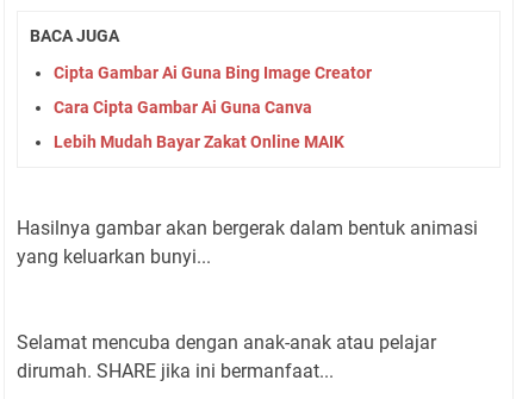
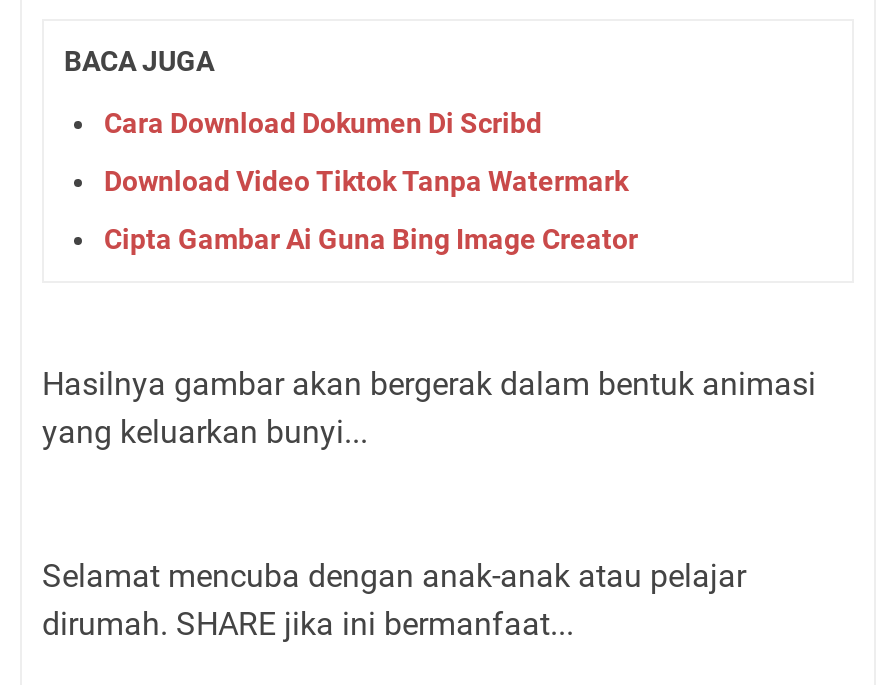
+ Cara Download Dokumen Di Scribd
+ Download Video Tiktok Tanpa Watermark

moved down: Cipta Gambar Ai Guna Bing Image Creator

- Cara Cipta Gambar Ai Guna Canva
- Lebih Mudah Bayar Zakat Online MAIK
